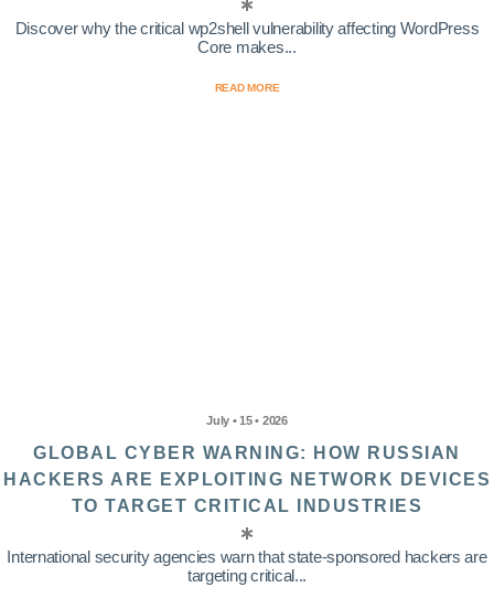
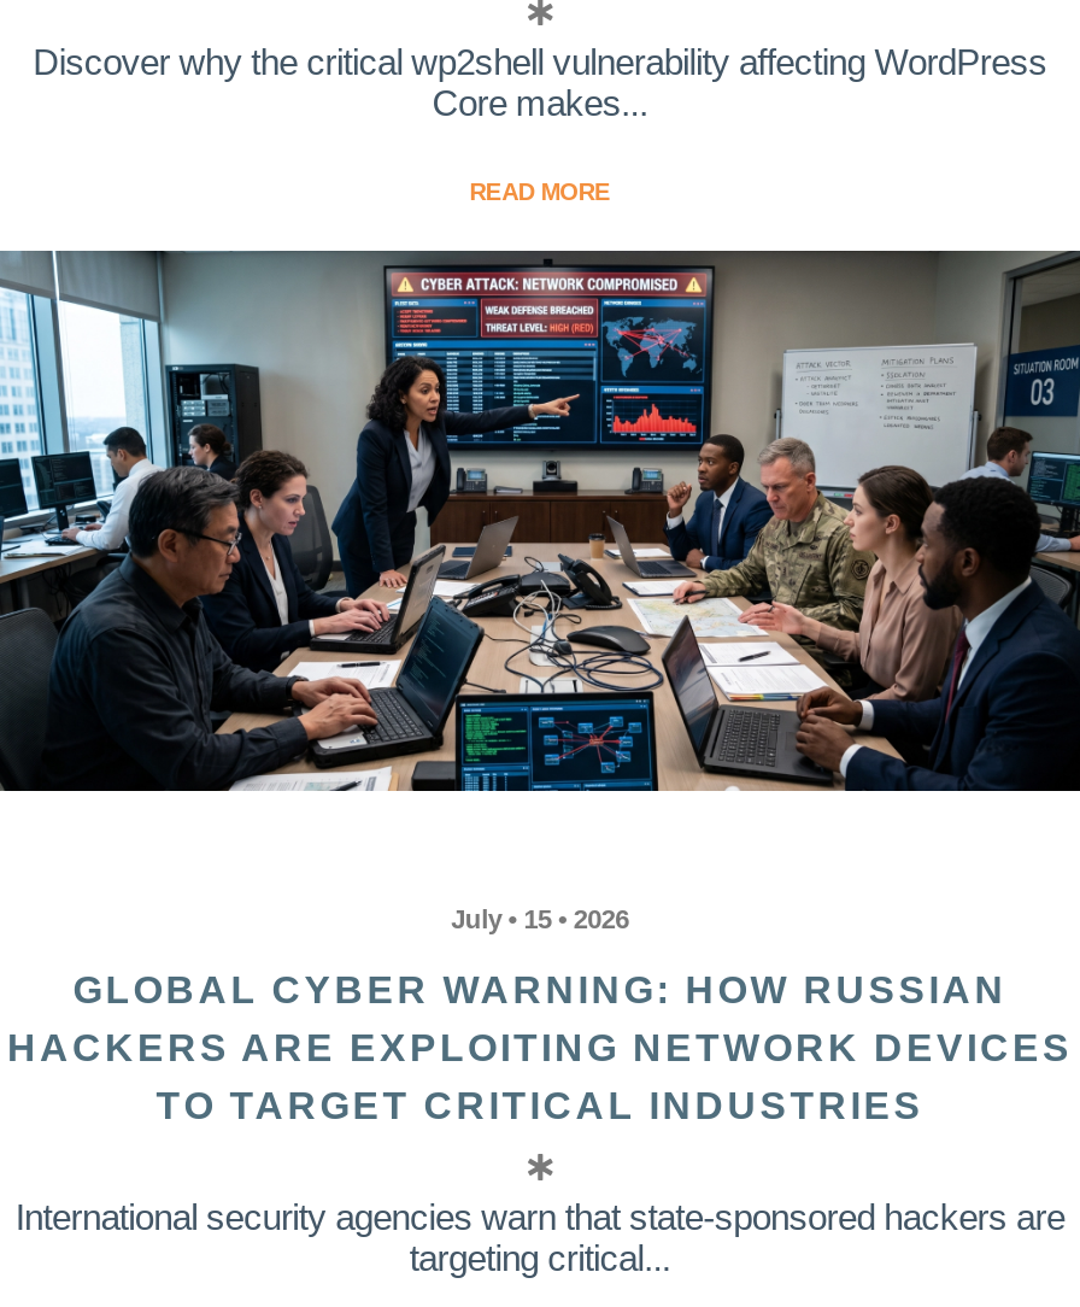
+ [image]
